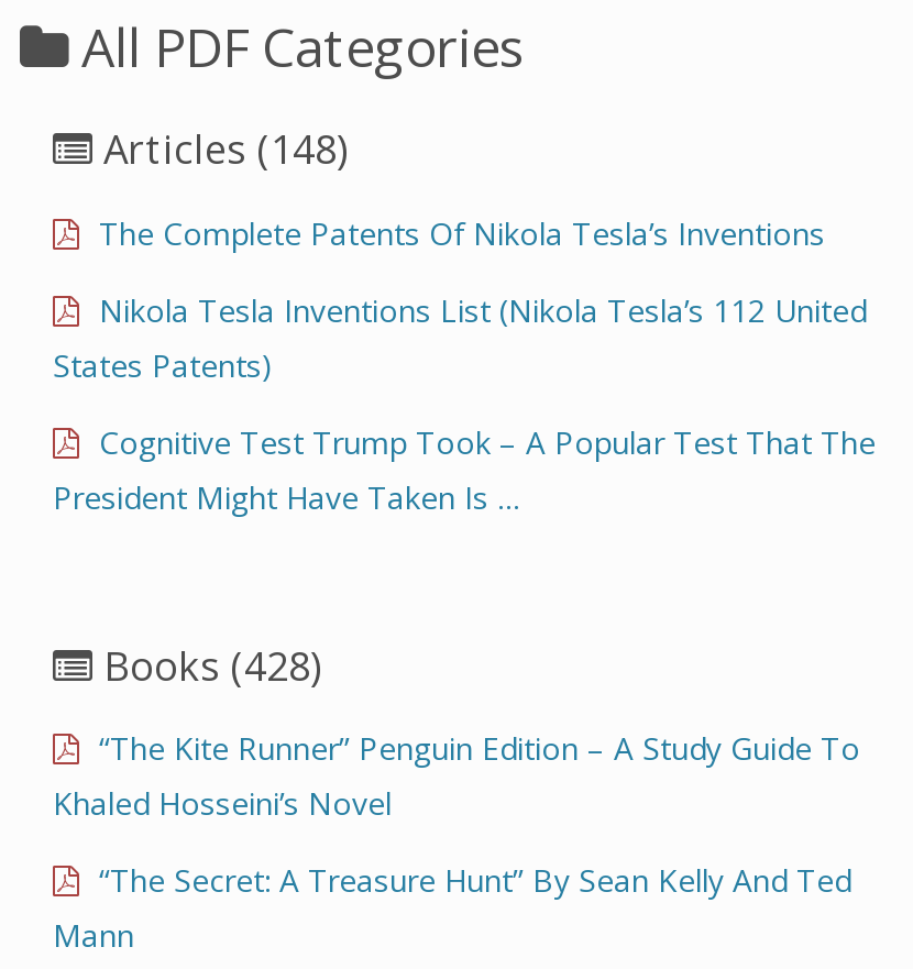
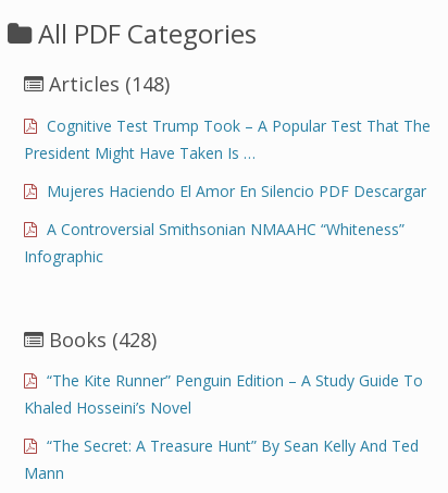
- The Complete Patents Of Nikola Tesla’s Inventions
- Nikola Tesla Inventions List (Nikola Tesla’s 112 United
- States Patents)

moved up: Cognitive Test Trump Took – A Popular Test That The | President Might Have Taken Is …

+ Mujeres Haciendo El Amor En Silencio PDF Descargar
+ A Controversial Smithsonian NMAAHC “Whiteness”
+ Infographic
